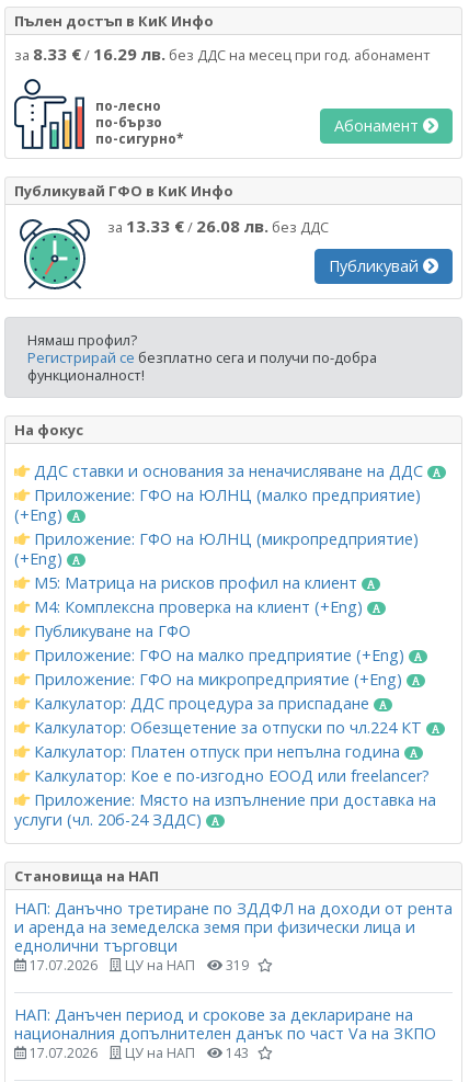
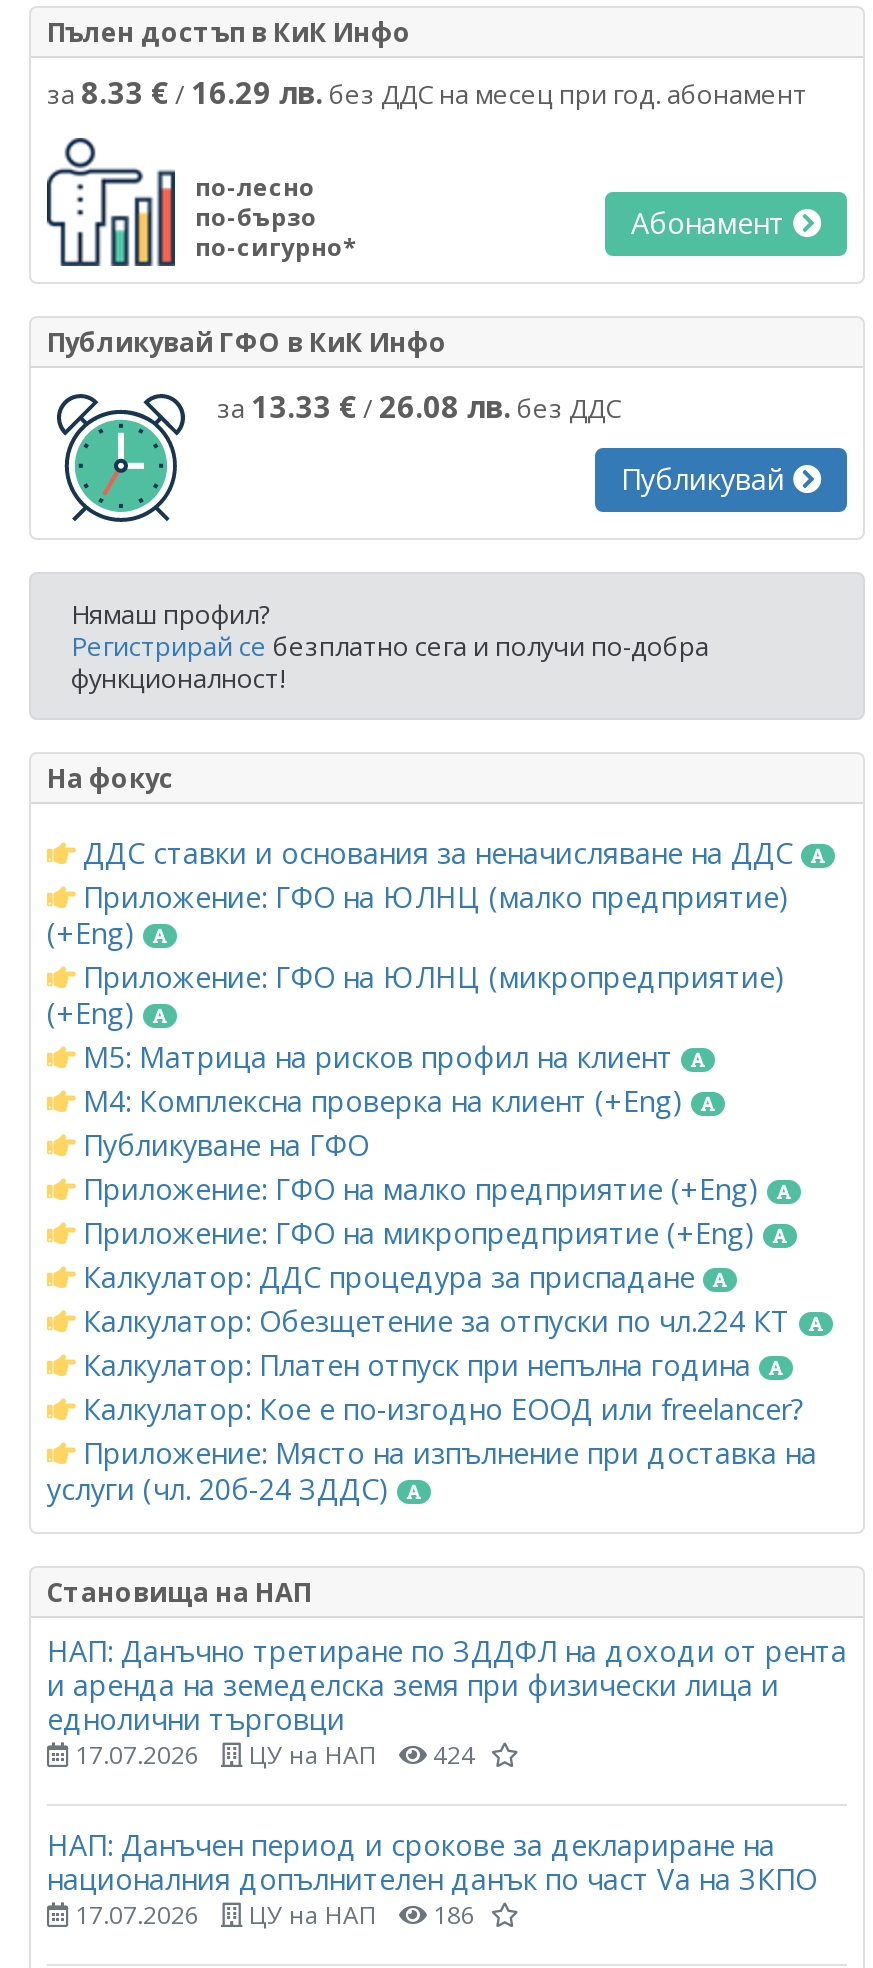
- 17.07.2026 ЦУ на НАП 319
+ 17.07.2026 ЦУ на НАП 424

- 143
+ 186
